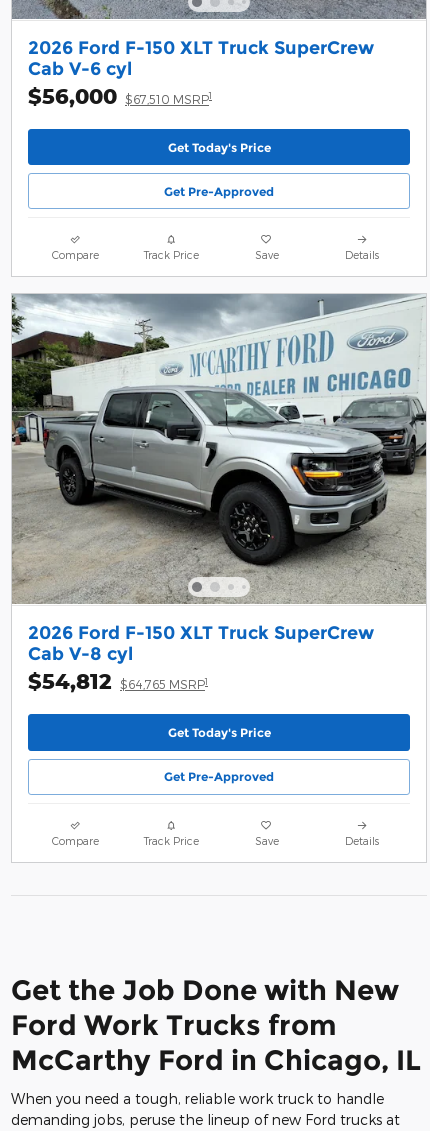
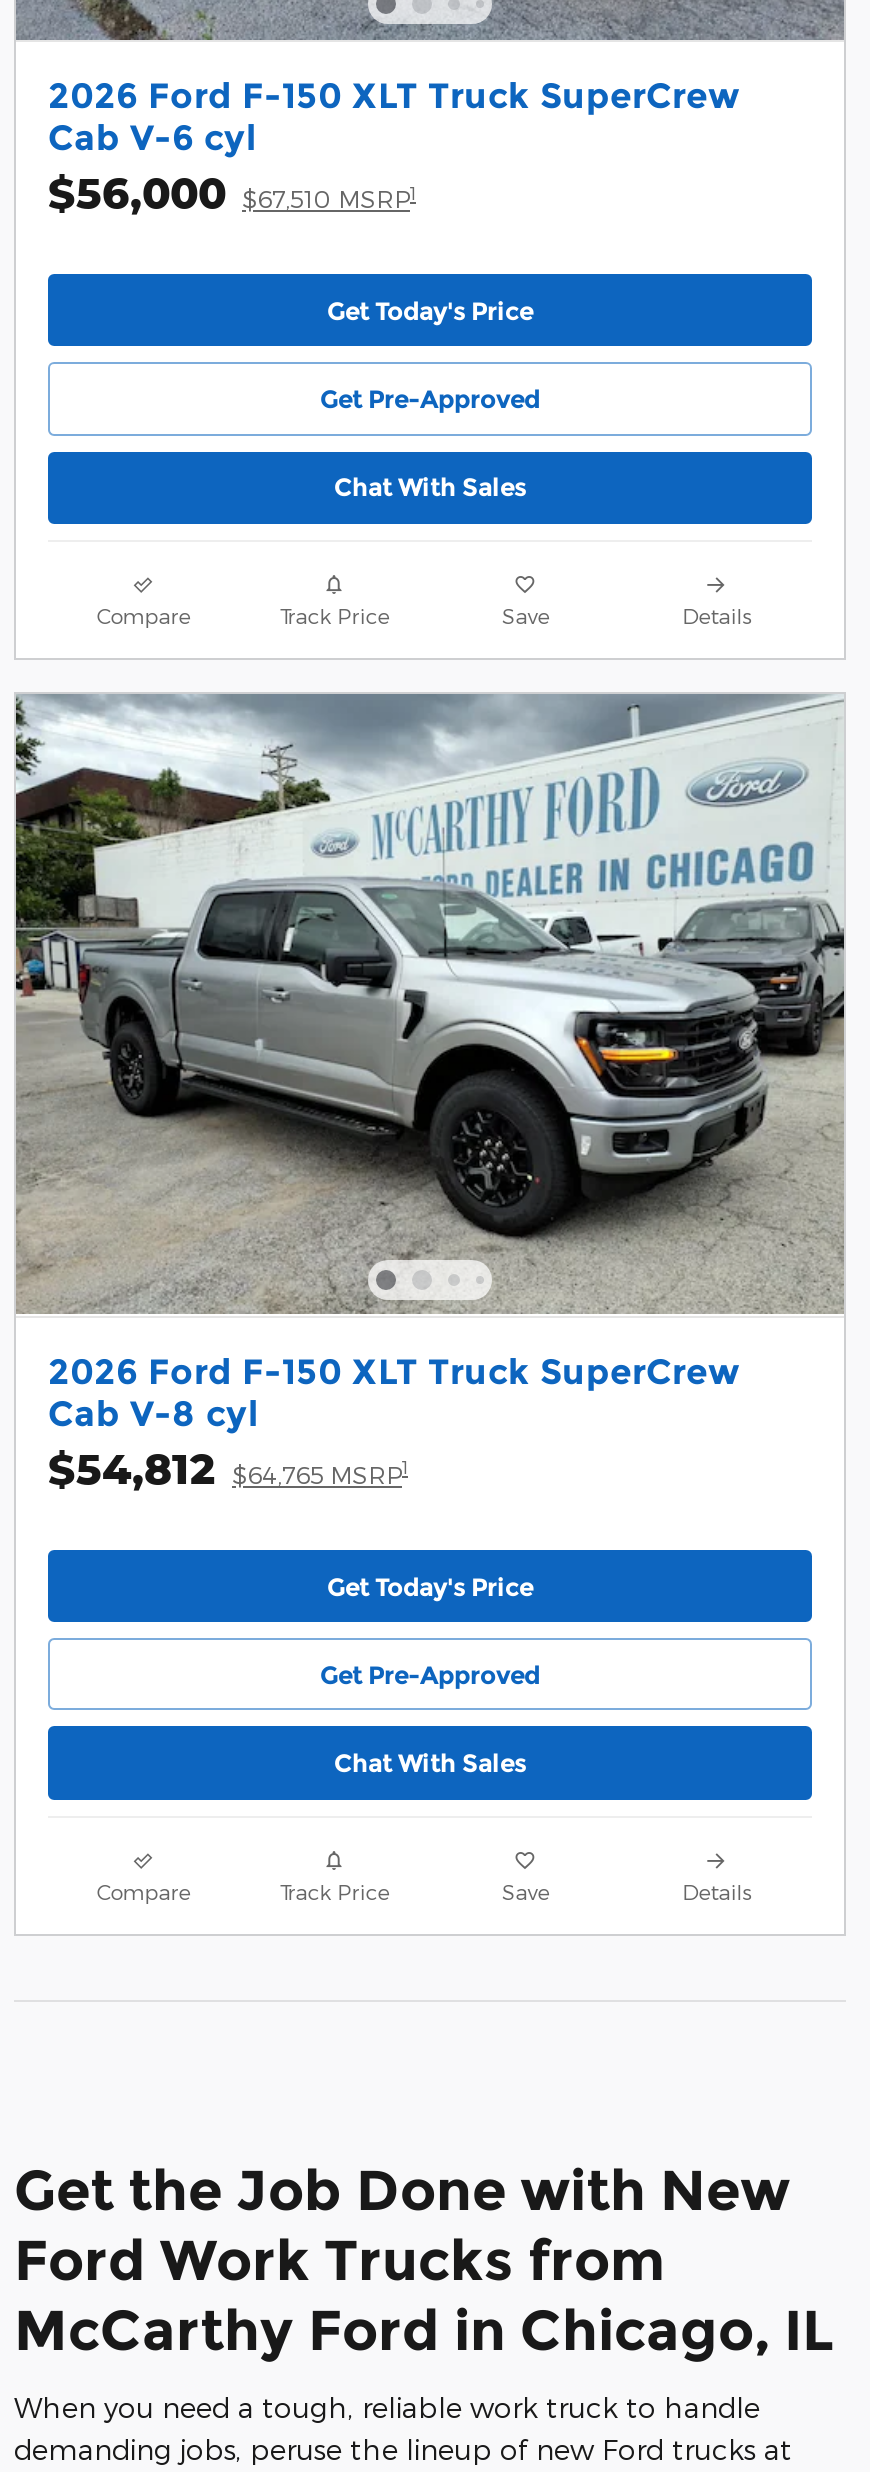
+ Chat With Sales

+ Chat With Sales
